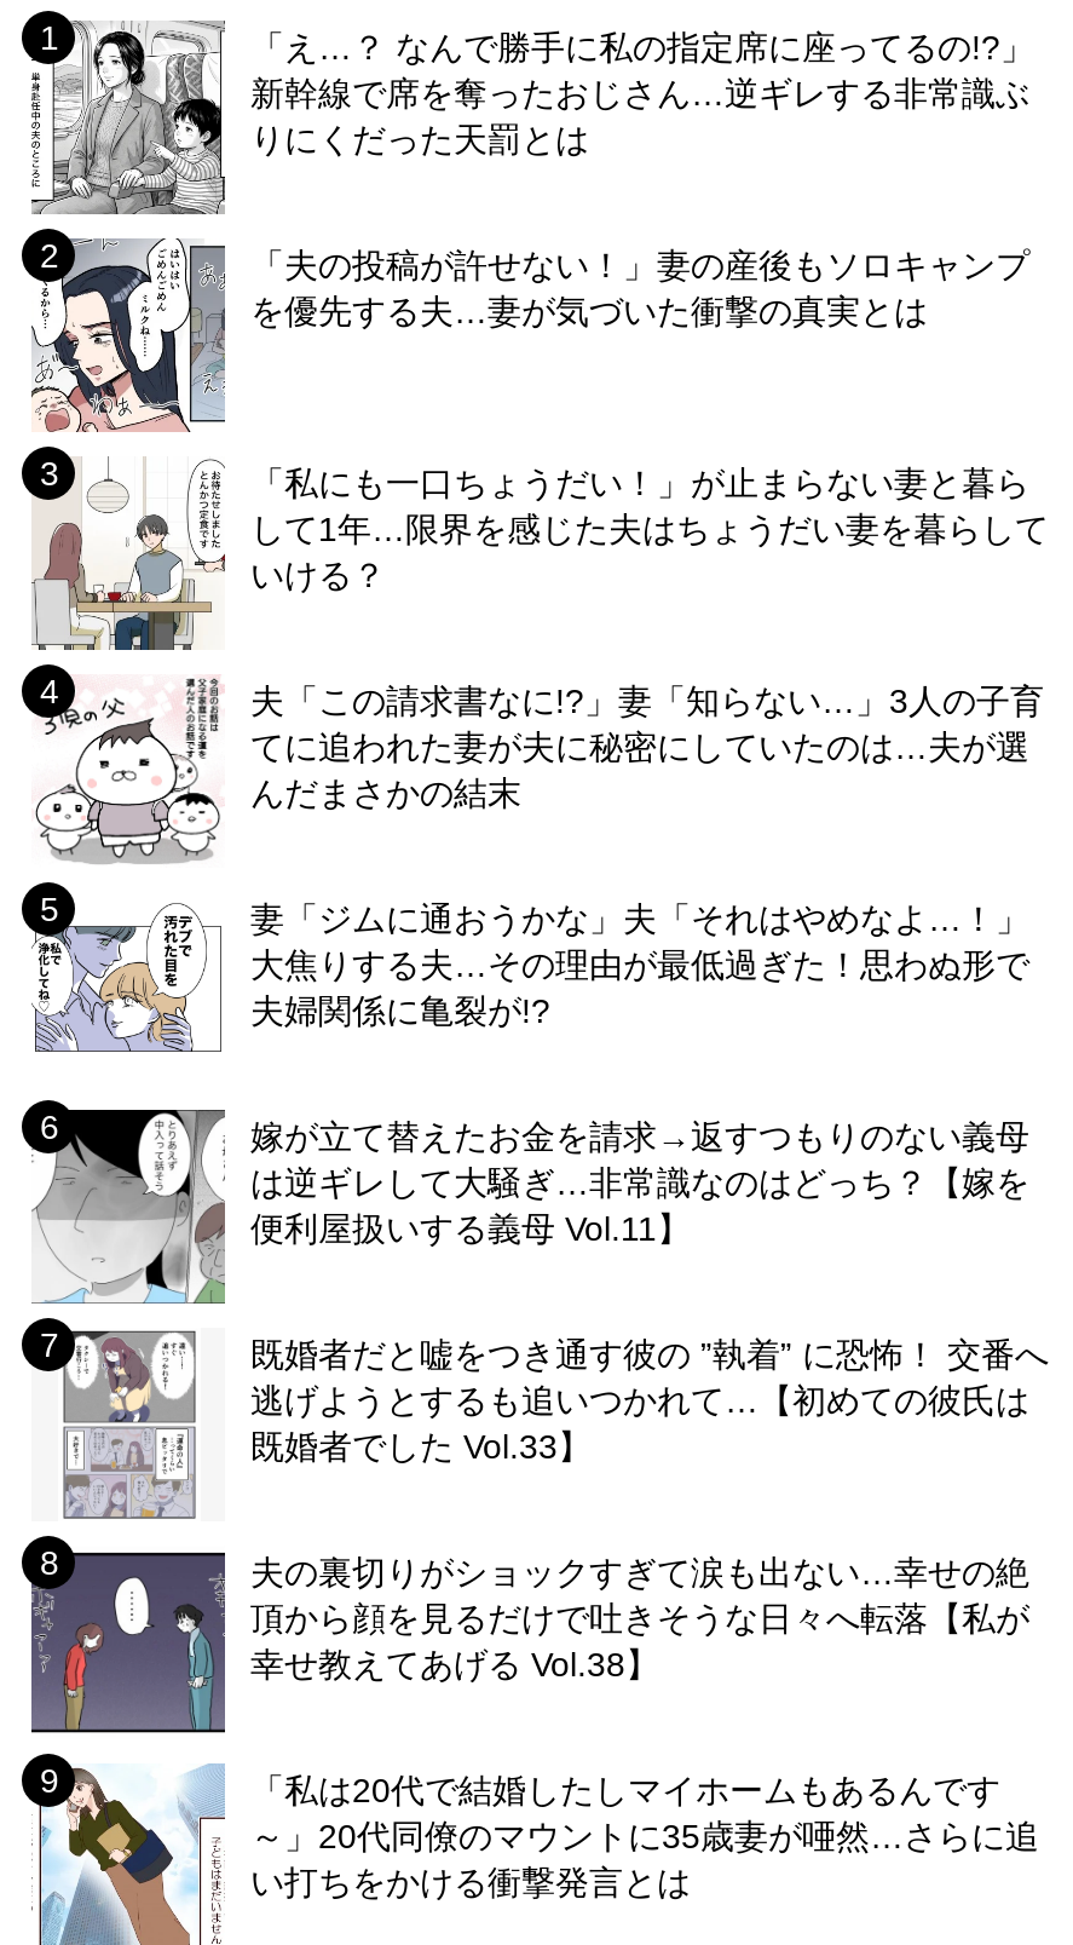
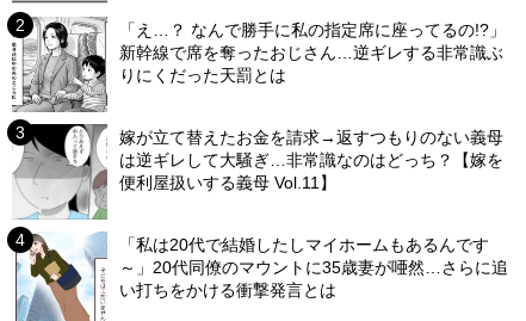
- [image]
- 「夫の投稿が許せない！」妻の産後もソロキャンプ
- を優先する夫…妻が気づいた衝撃の真実とは

- [image]
- 「私にも一口ちょうだい！」が止まらない妻と暮ら
- して1年…限界を感じた夫はちょうだい妻を暮らして
- いける？
- 夫「この請求書なに!?」妻「知らない…」3人の子育
- てに追われた妻が夫に秘密にしていたのは…夫が選
- んだまさかの結末
- 妻「ジムに通おうかな」夫「それはやめなよ…！」
- 大焦りする夫…その理由が最低過ぎた！思わぬ形で
- 夫婦関係に亀裂が!?

- [image]

- [image]
- 既婚者だと嘘をつき通す彼の ”執着” に恐怖！ 交番へ
- 逃げようとするも追いつかれて…【初めての彼氏は
- 既婚者でした Vol.33】
- 夫の裏切りがショックすぎて涙も出ない…幸せの絶
- 頂から顔を見るだけで吐きそうな日々へ転落【私が
- 幸せ教えてあげる Vol.38】

- [image]
